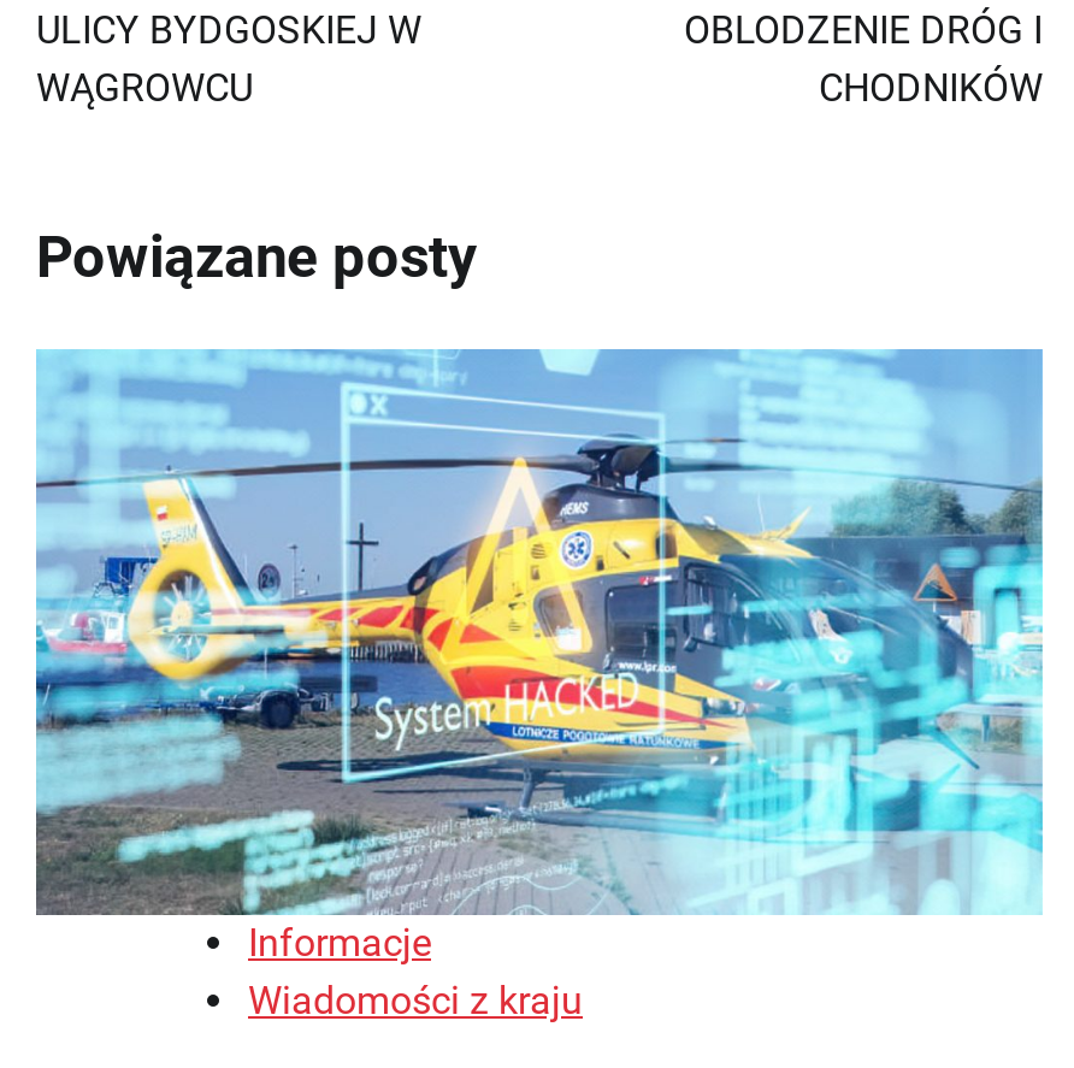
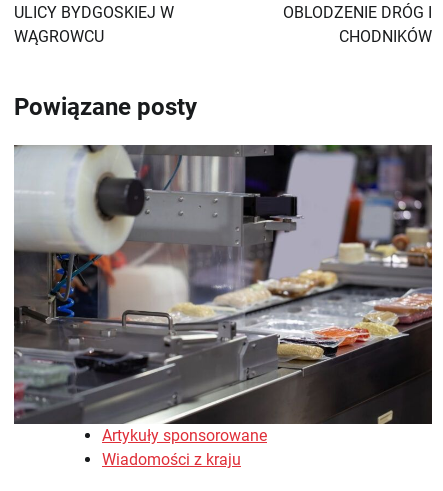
- [image]
- Informacje
+ [image]
+ Artykuły sponsorowane
